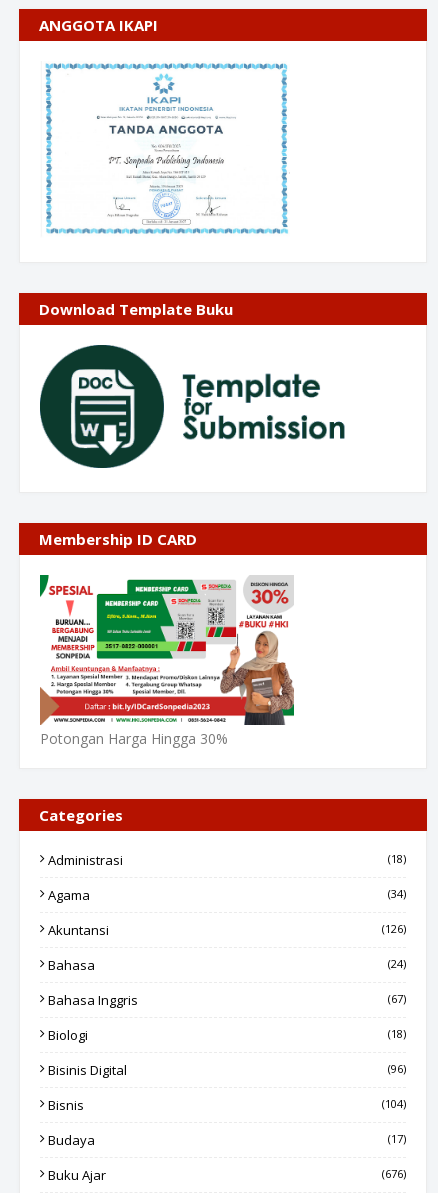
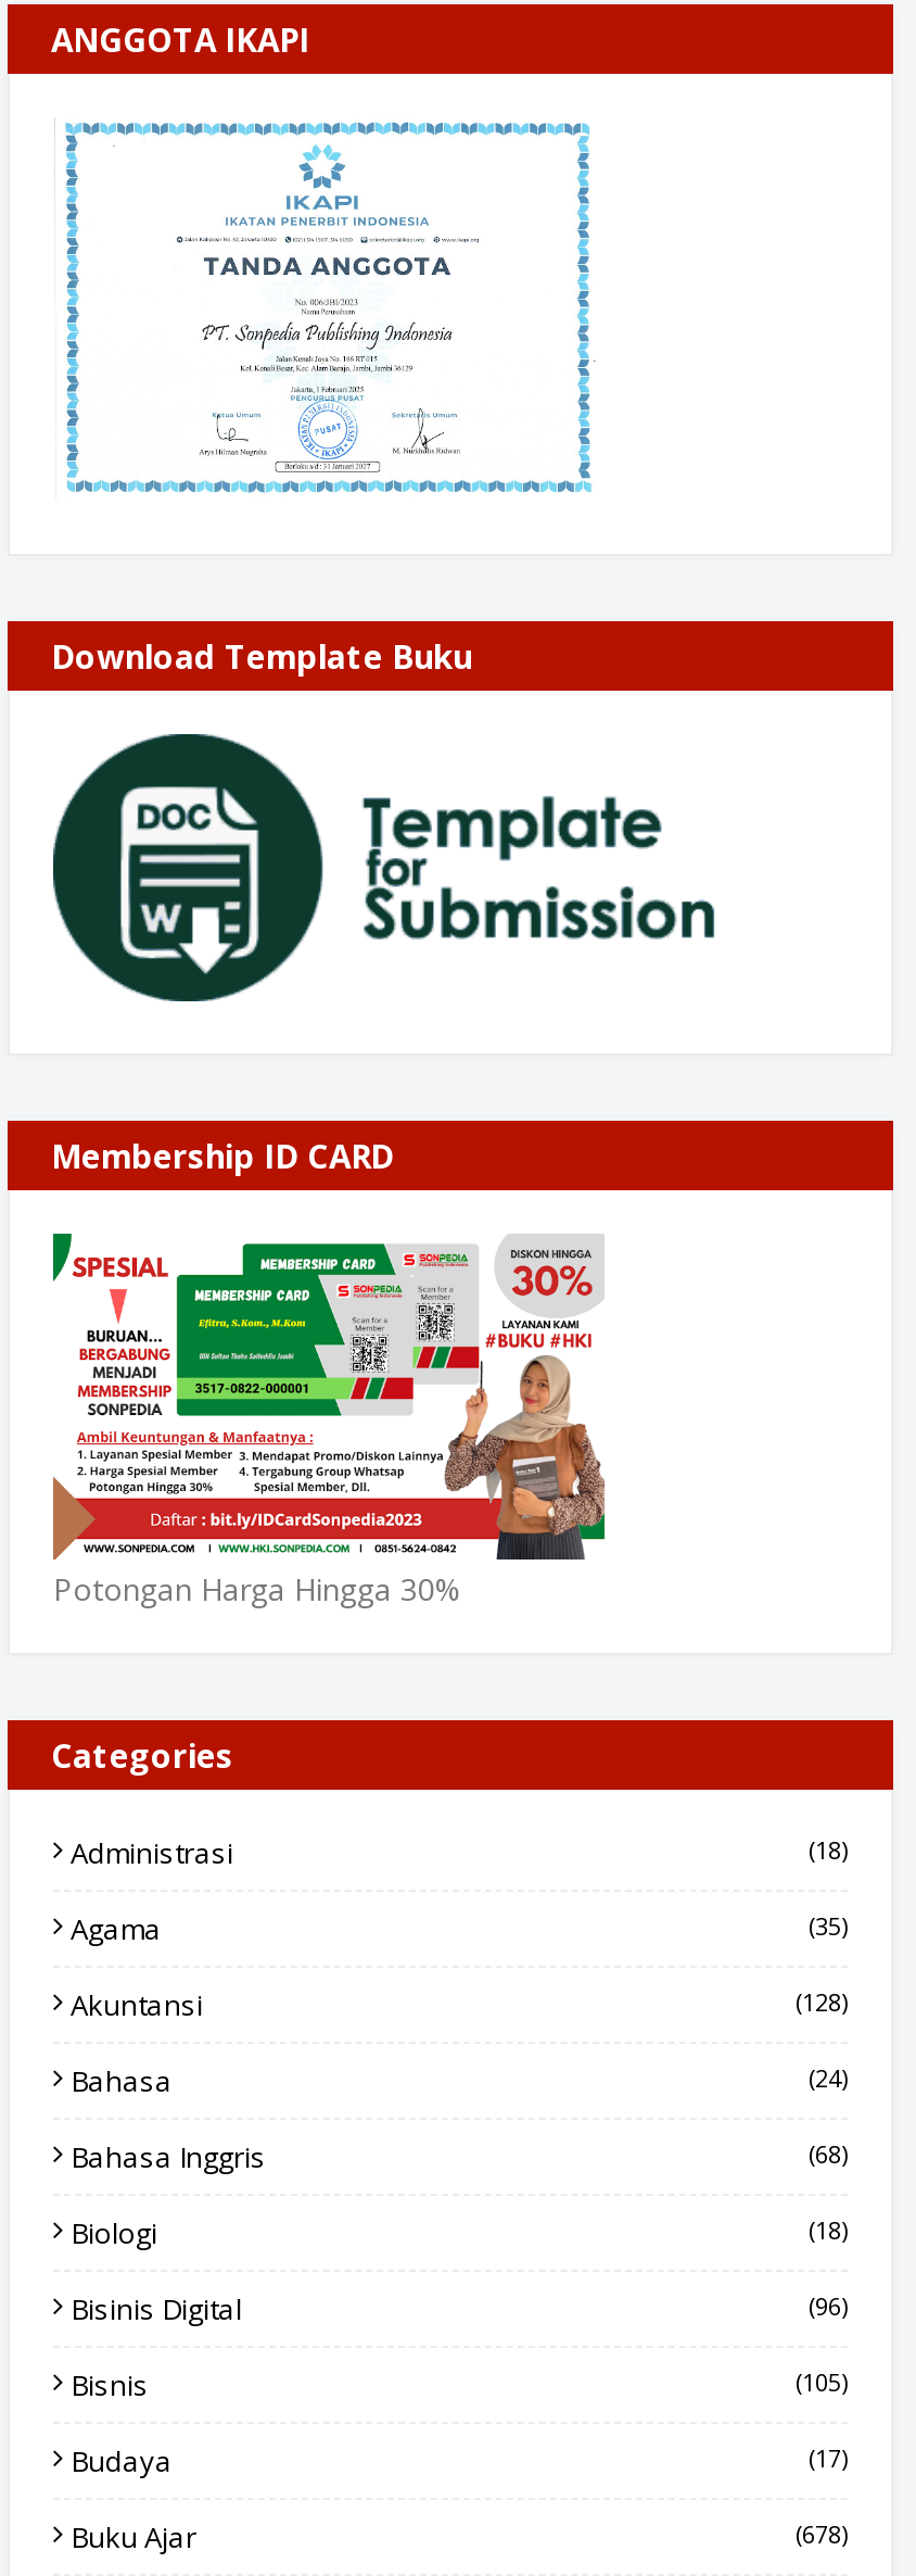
- (34)
+ (35)

- (126)
+ (128)

- (67)
+ (68)

- (104)
+ (105)

- (676)
+ (678)
